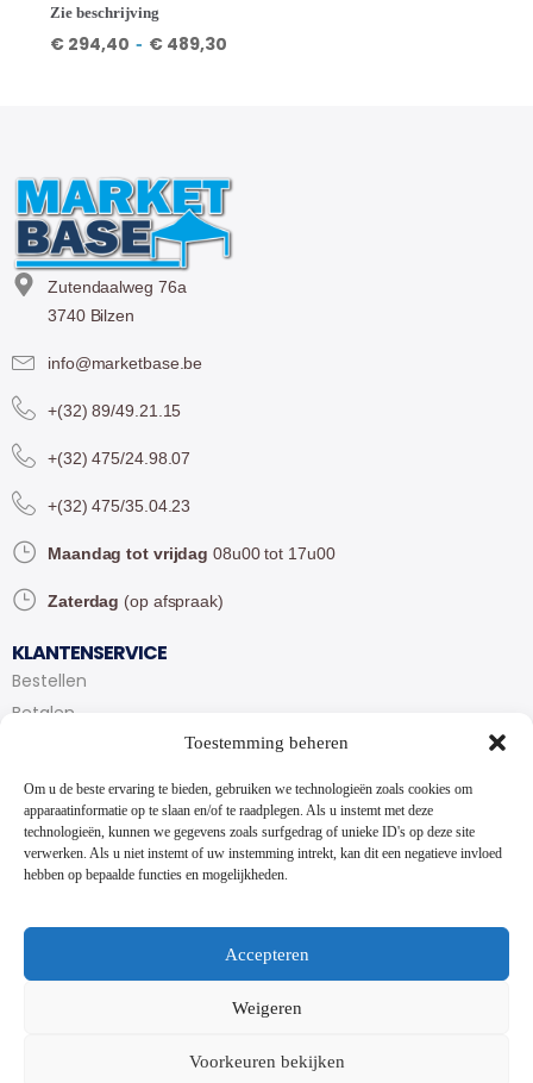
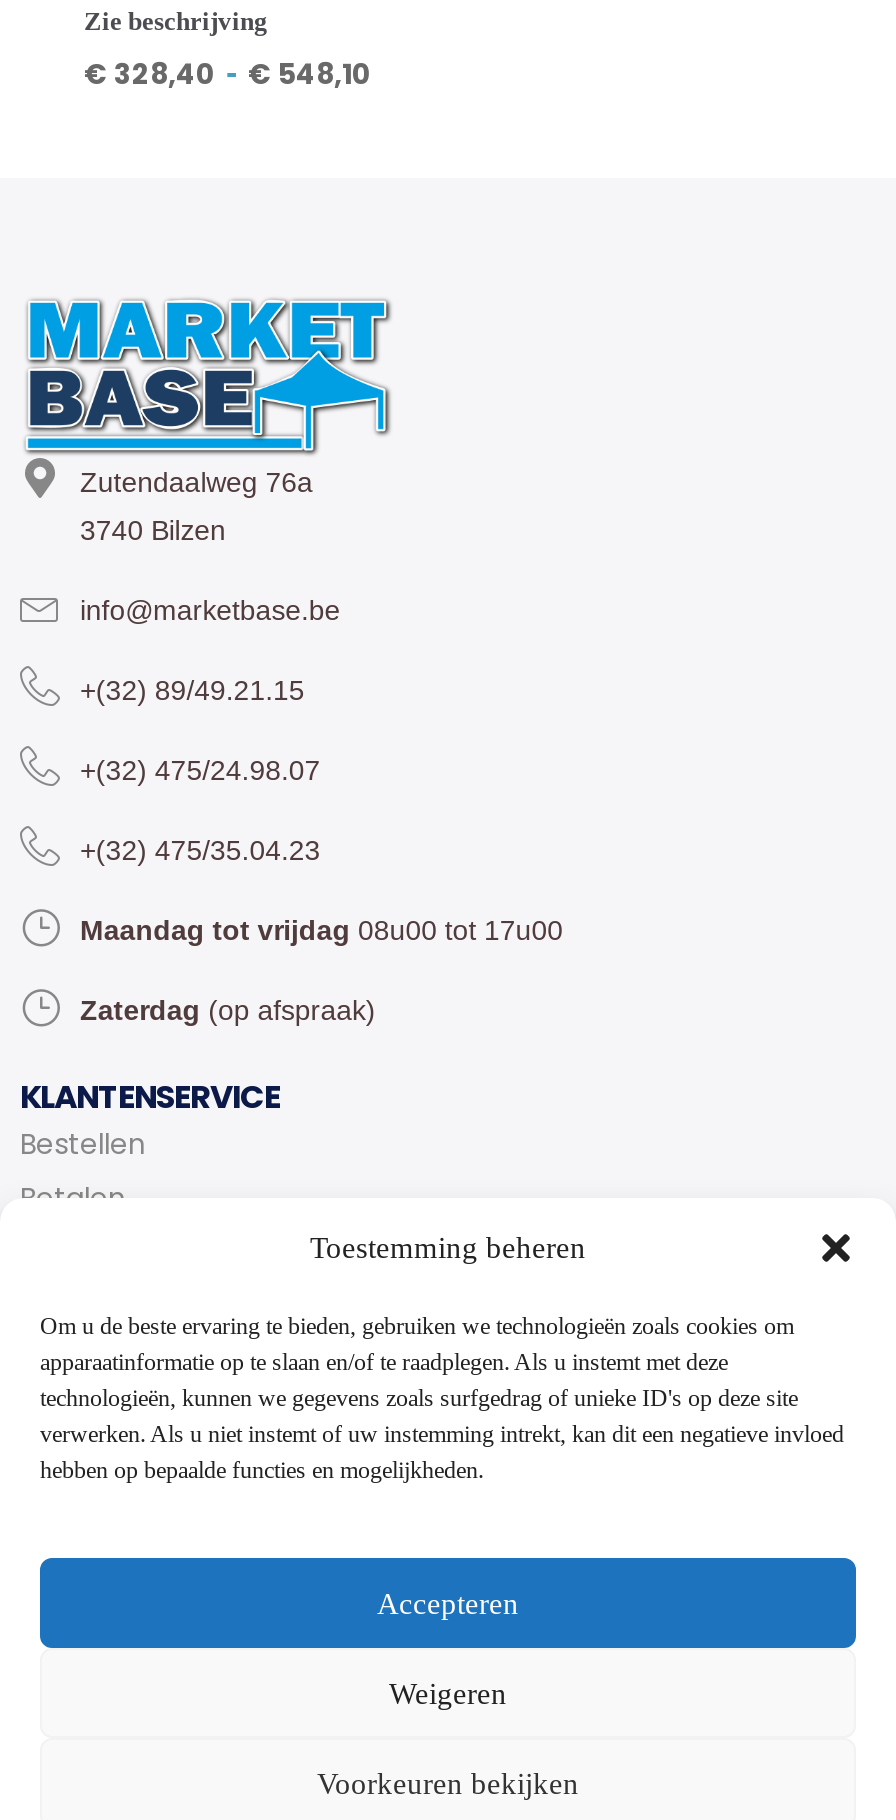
- €294,40 - €489,30
+ €328,40 - €548,10
